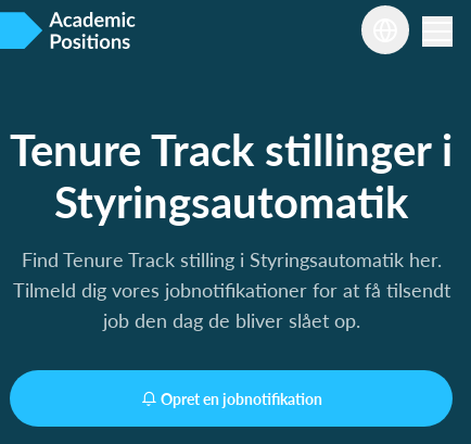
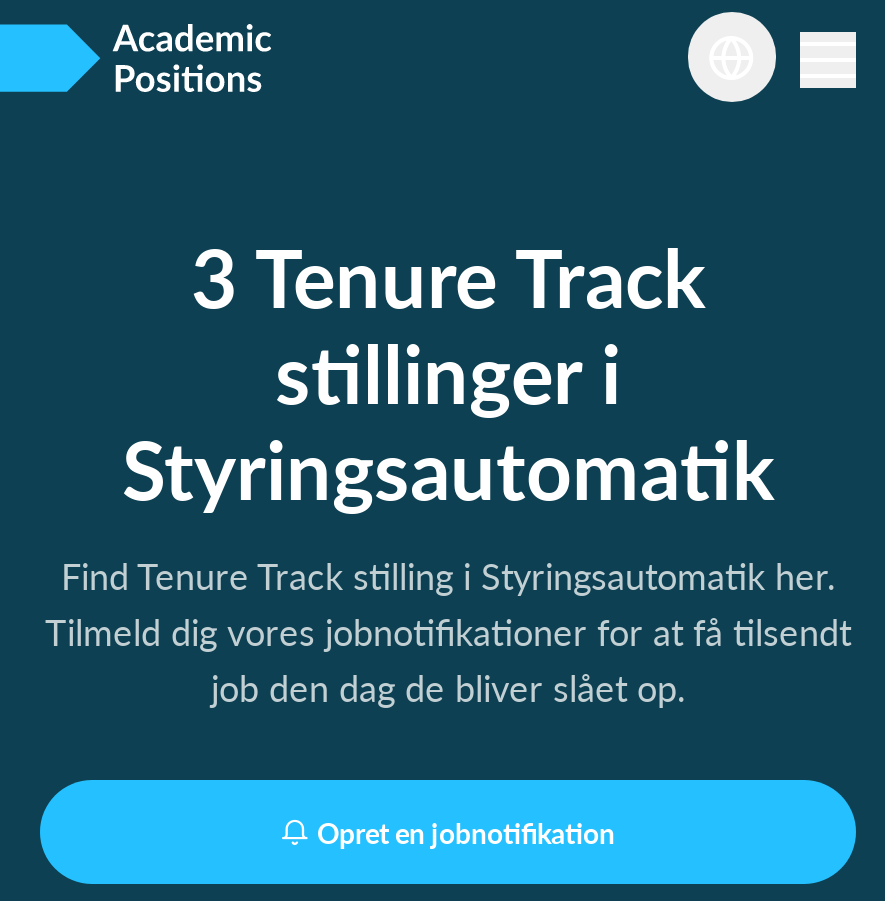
- Tenure Track stillinger i
+ 3 Tenure Track
+ stillinger i
